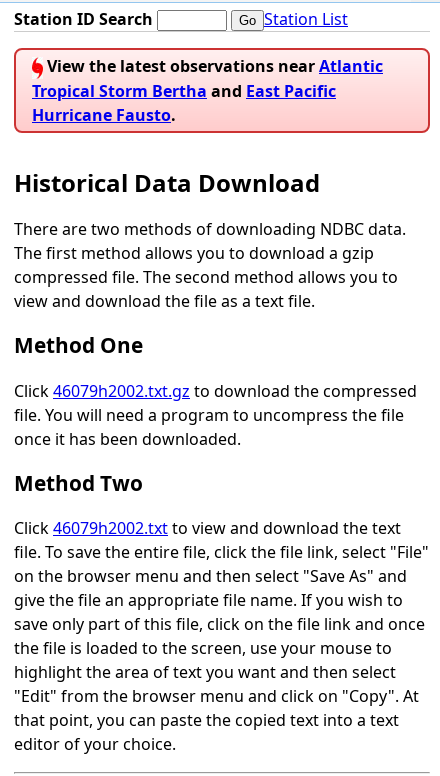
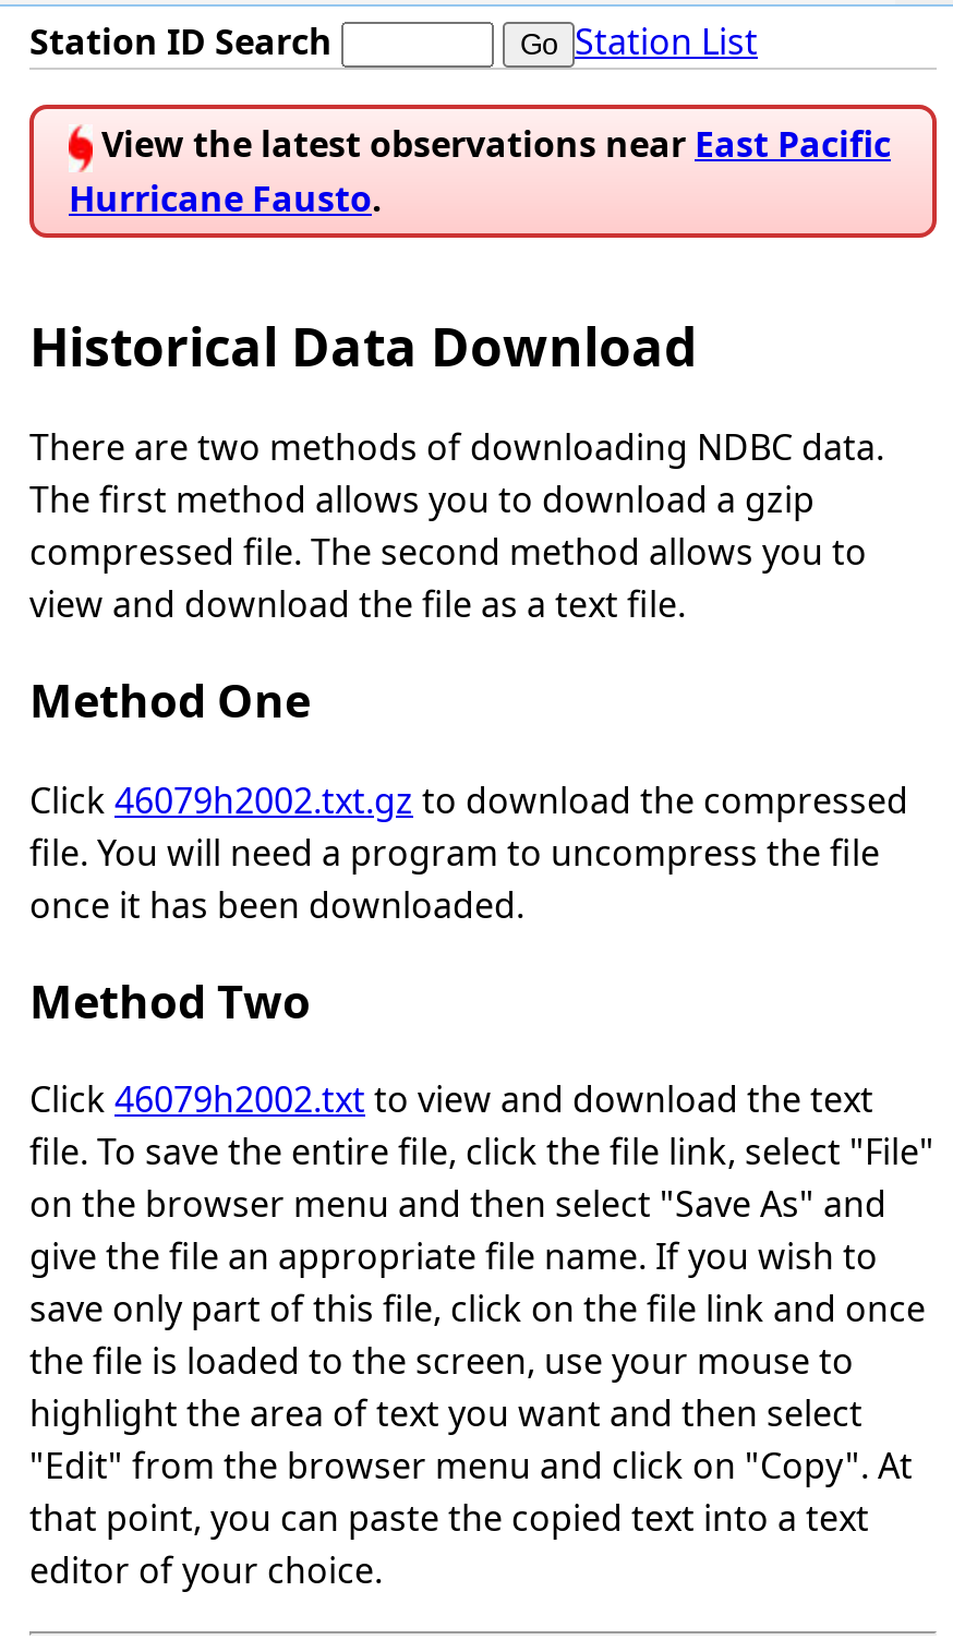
- View the latest observations near Atlantic
- Tropical Storm Bertha and East Pacific
+ View the latest observations near East Pacific
